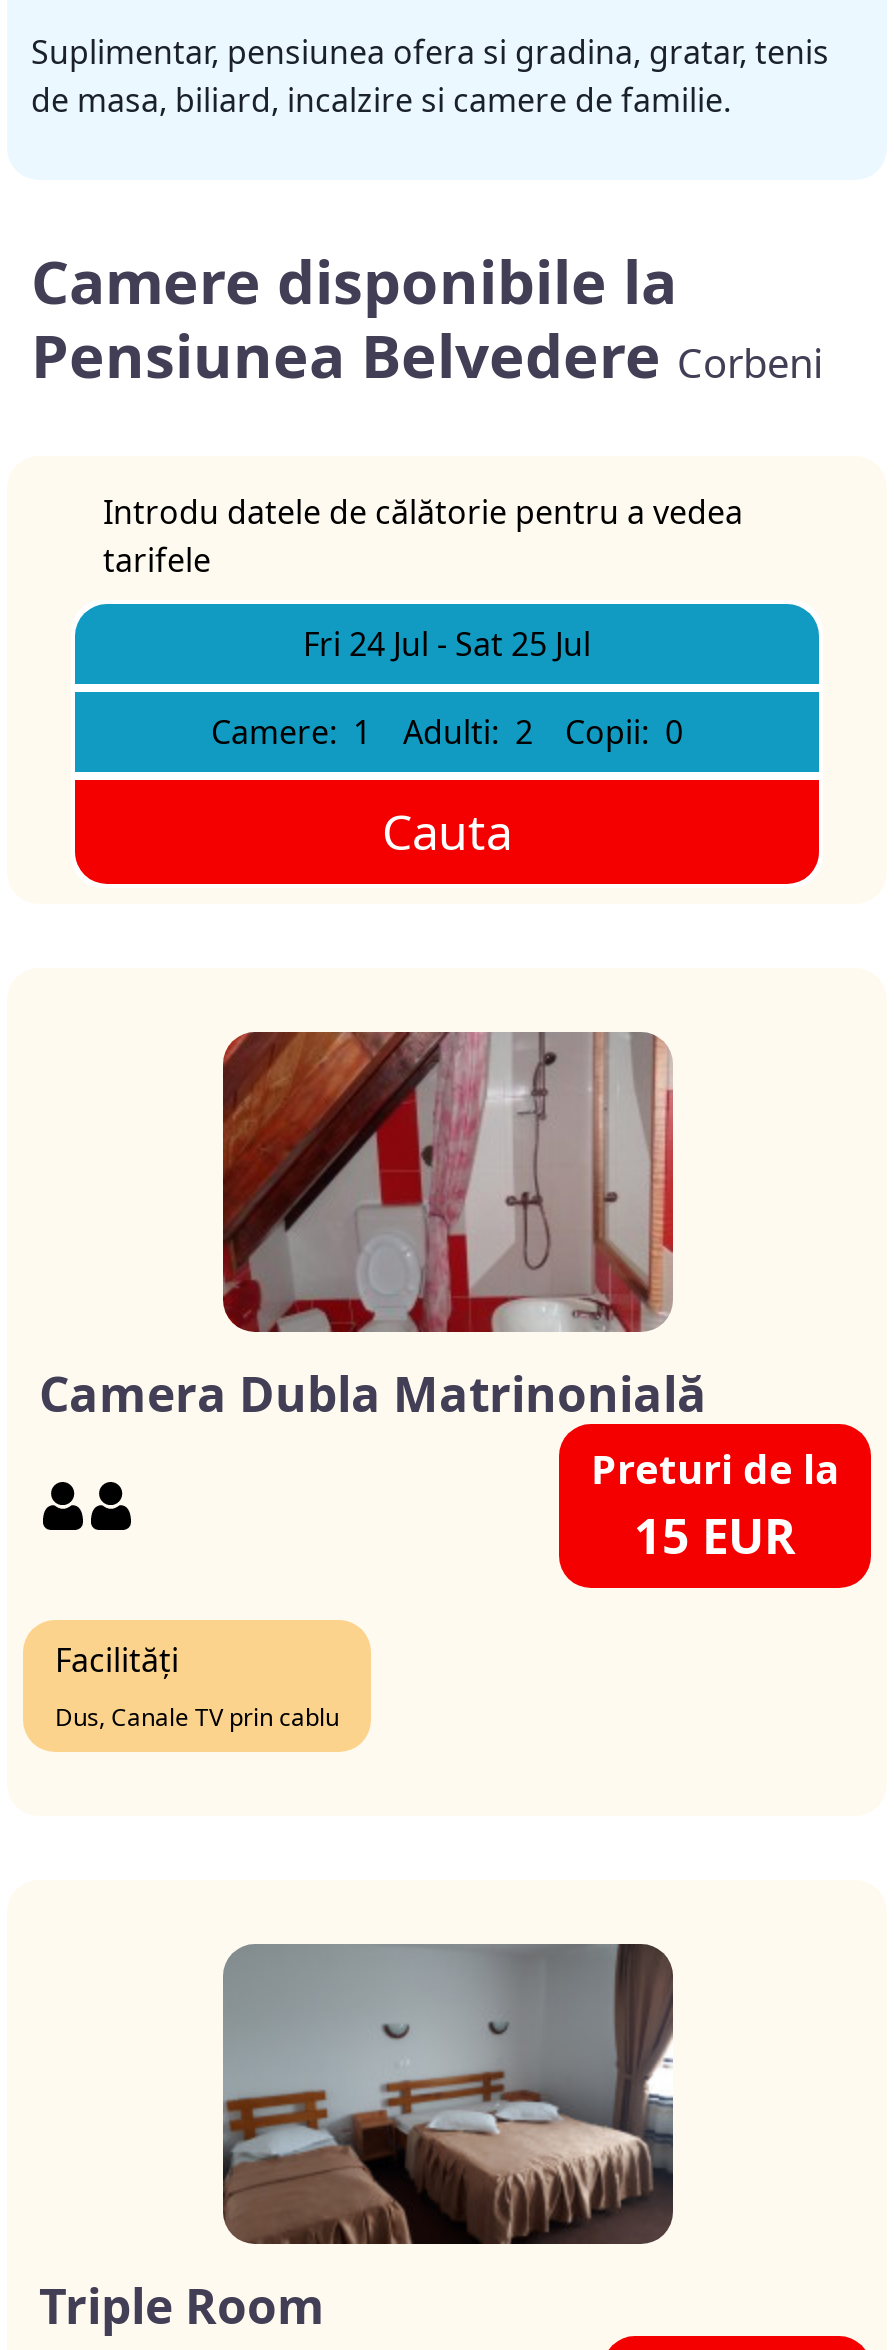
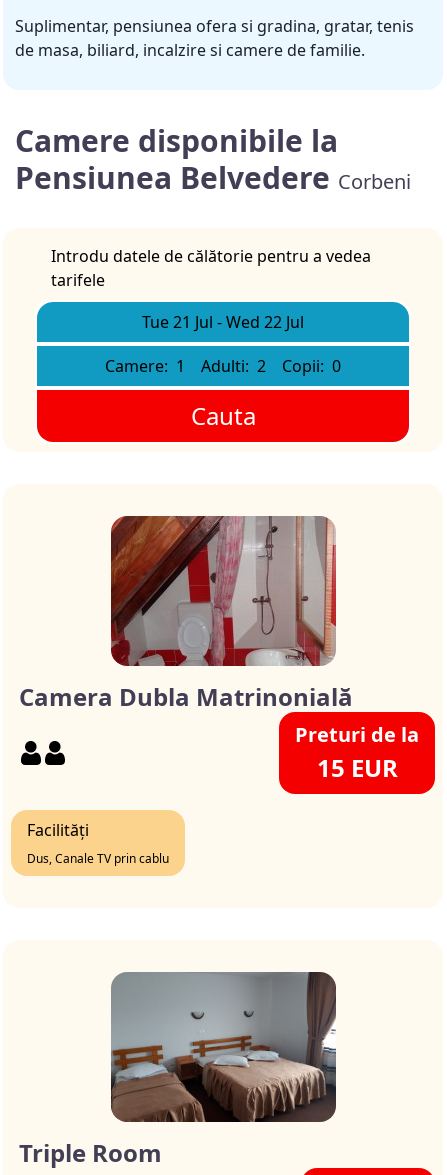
- Fri 24 Jul - Sat 25 Jul
+ Tue 21 Jul - Wed 22 Jul
